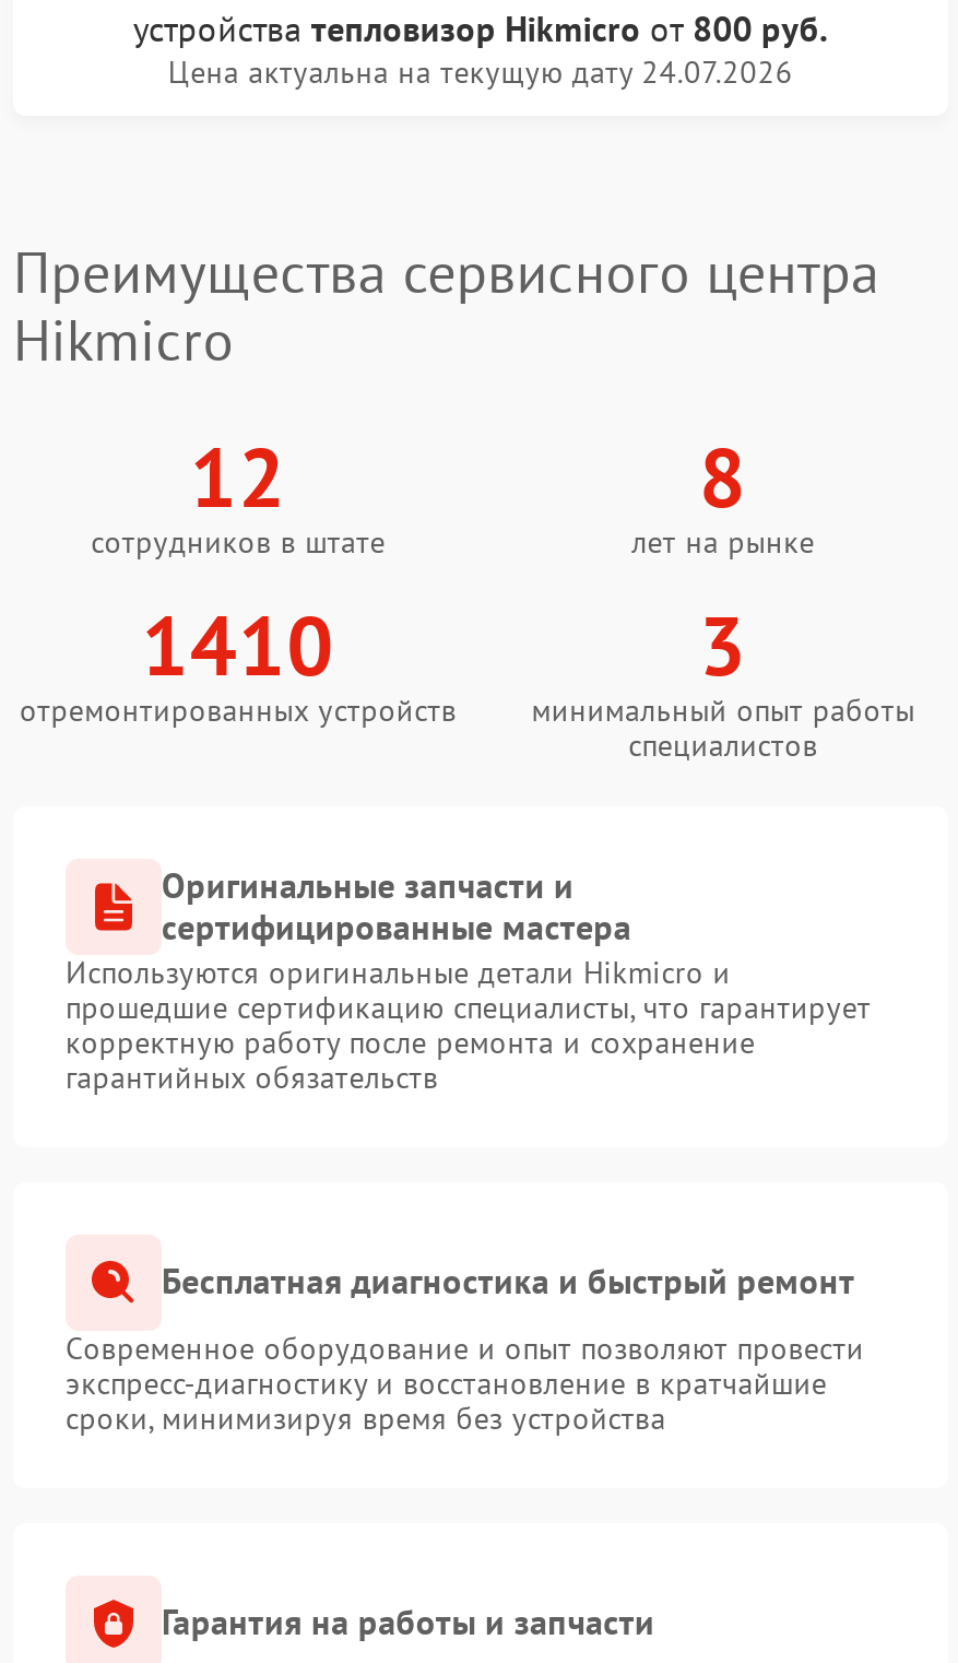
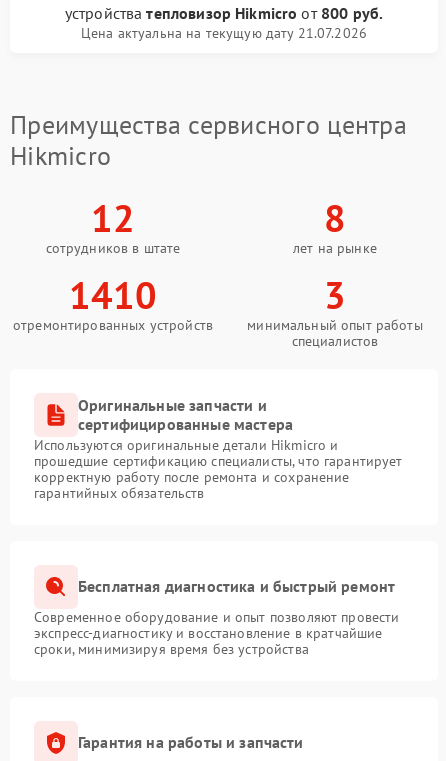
- Цена актуальна на текущую дату 24.07.2026
+ Цена актуальна на текущую дату 21.07.2026
